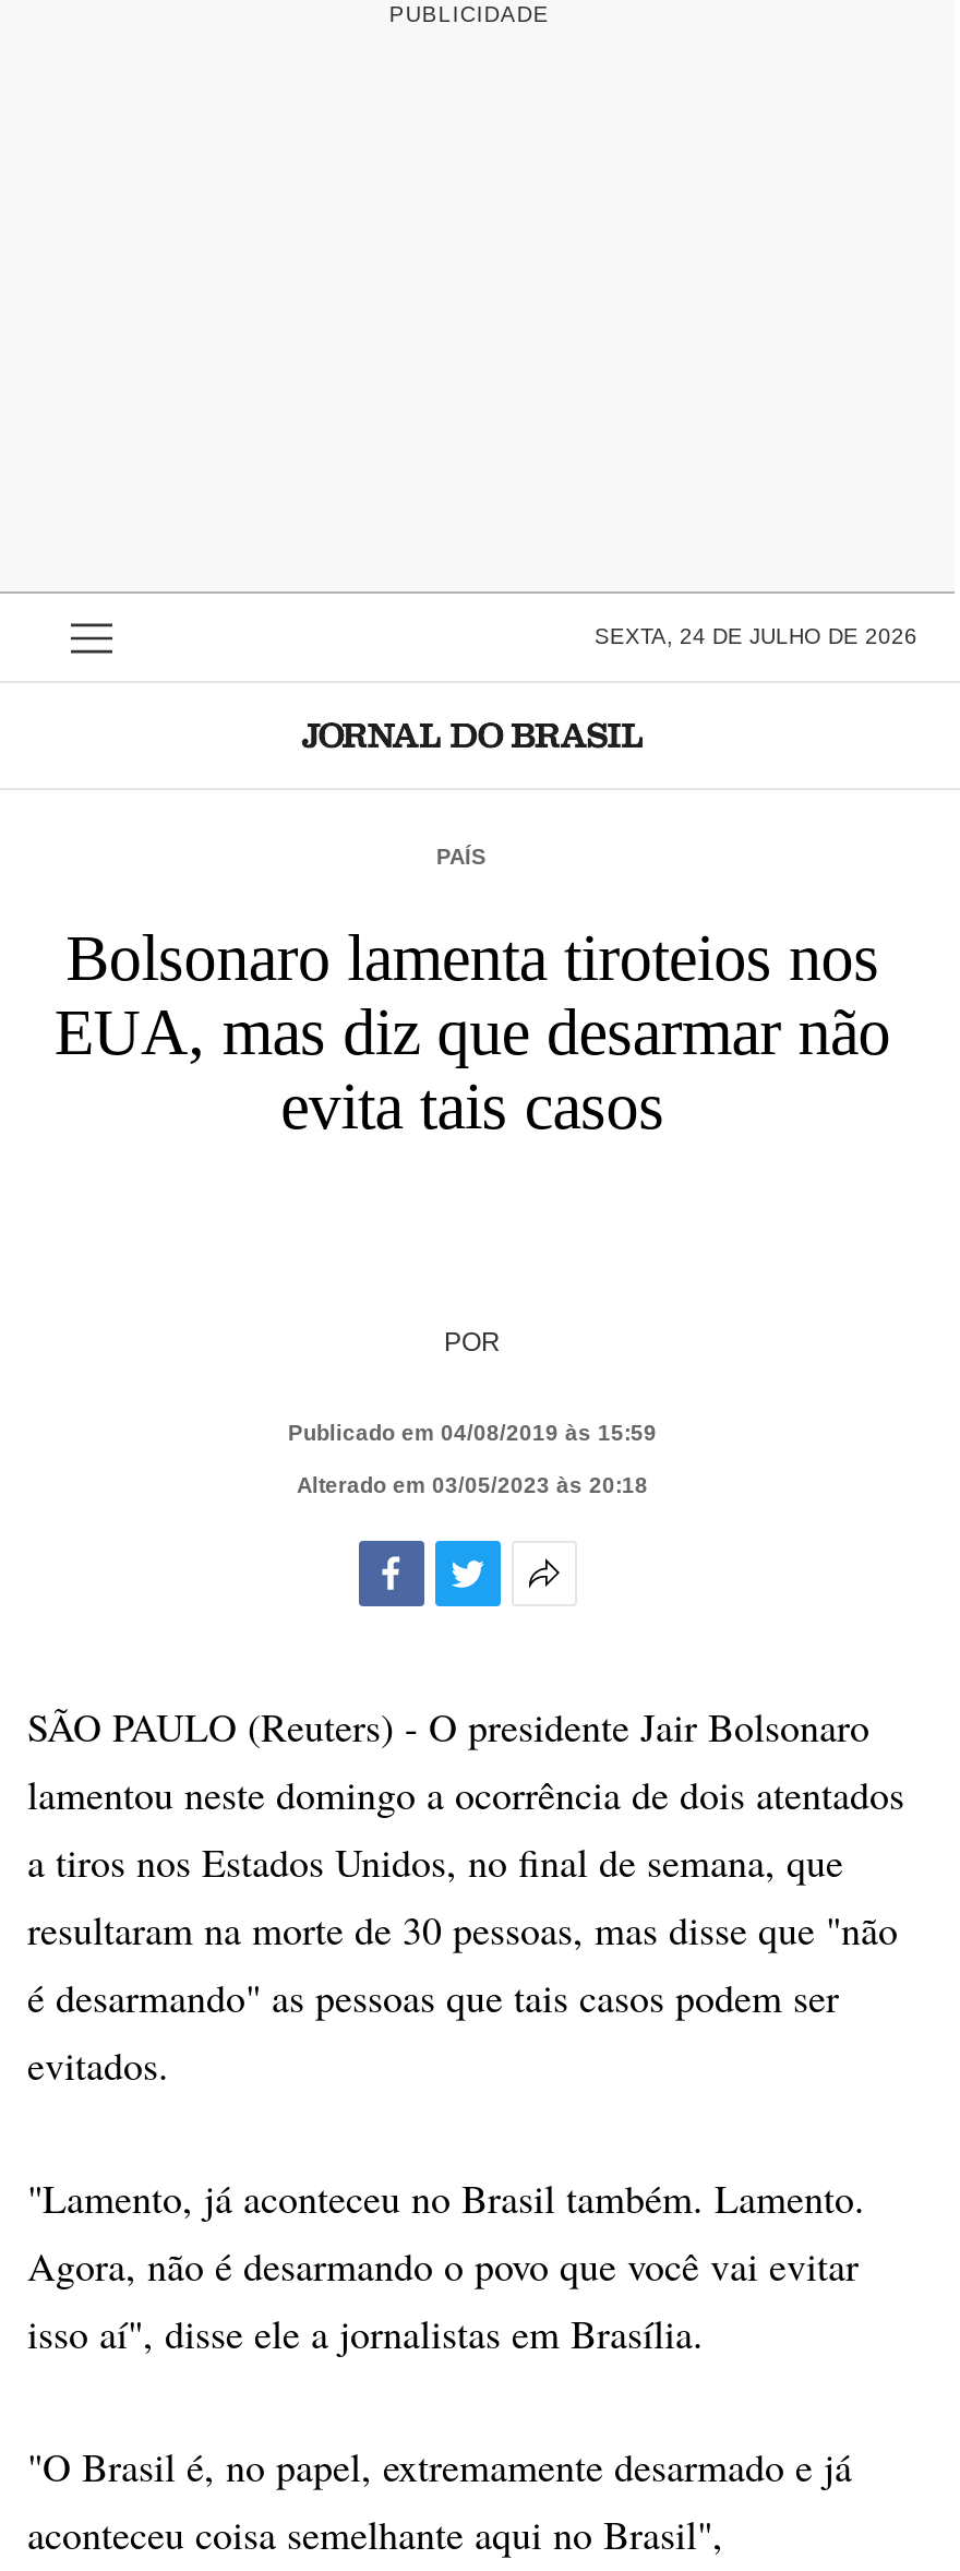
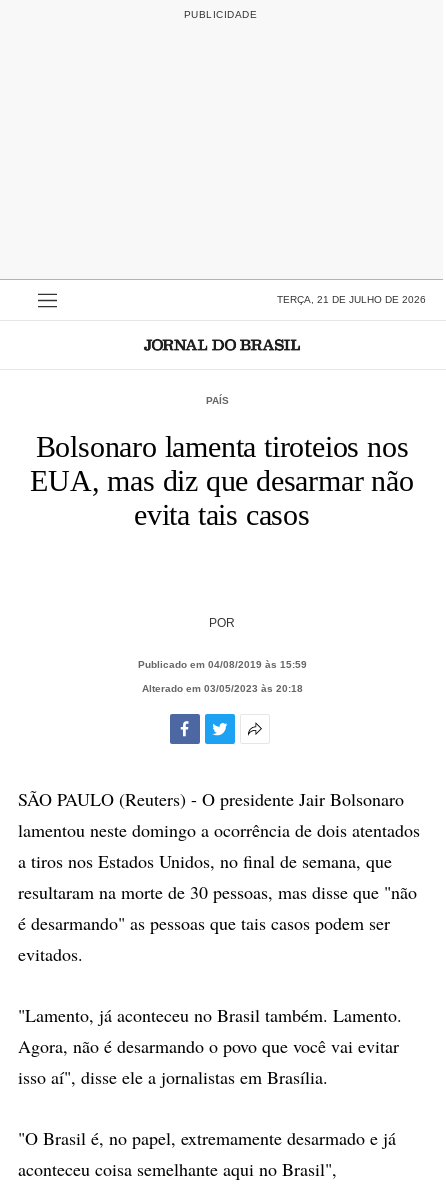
- SEXTA, 24 DE JULHO DE 2026
+ TERÇA, 21 DE JULHO DE 2026
